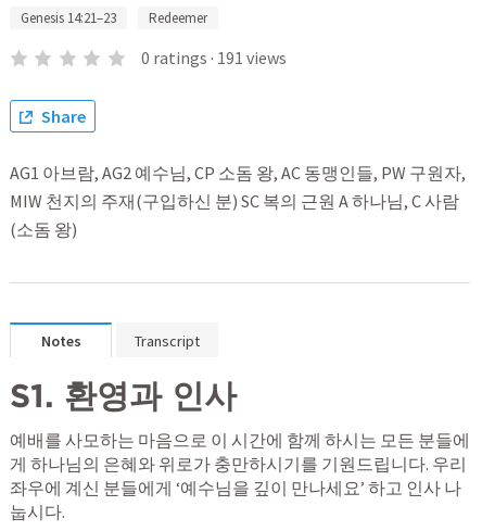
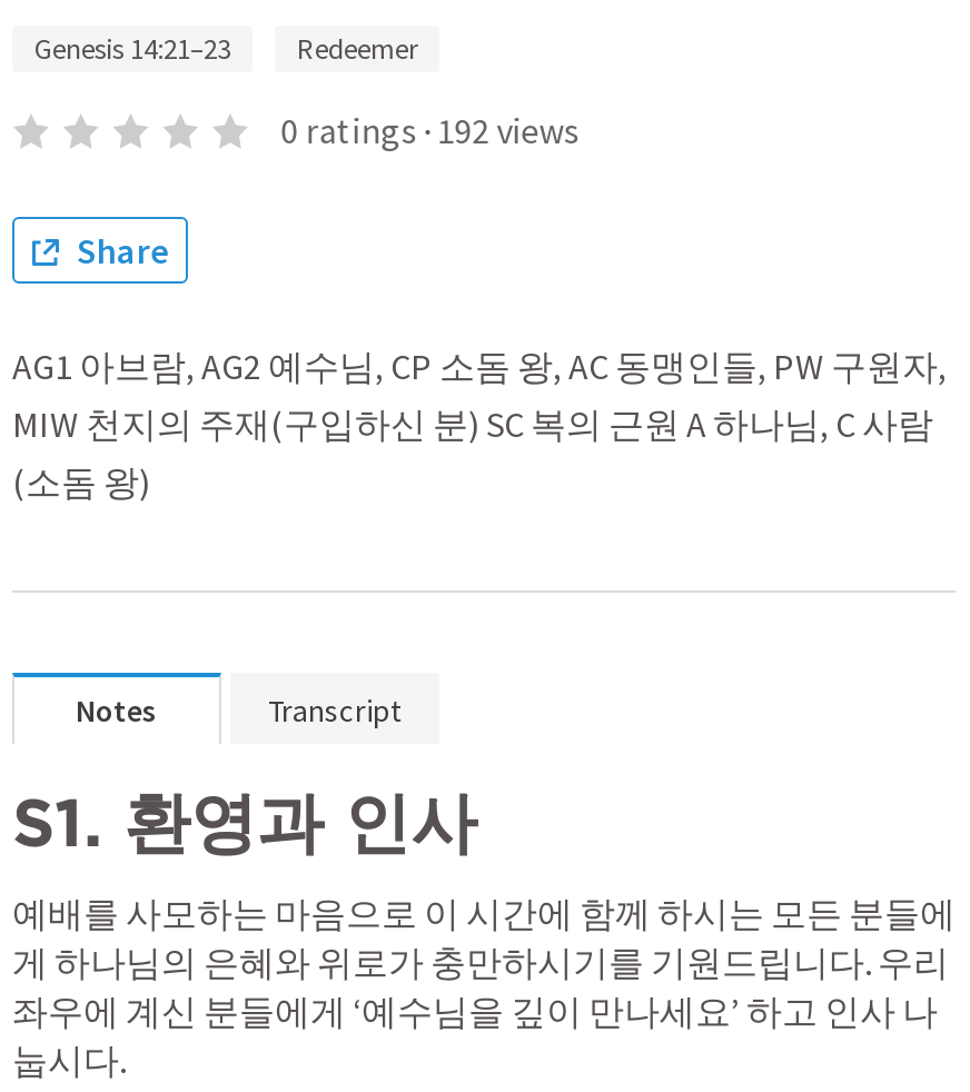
- 0 ratings · 191 views
+ 0 ratings · 192 views
